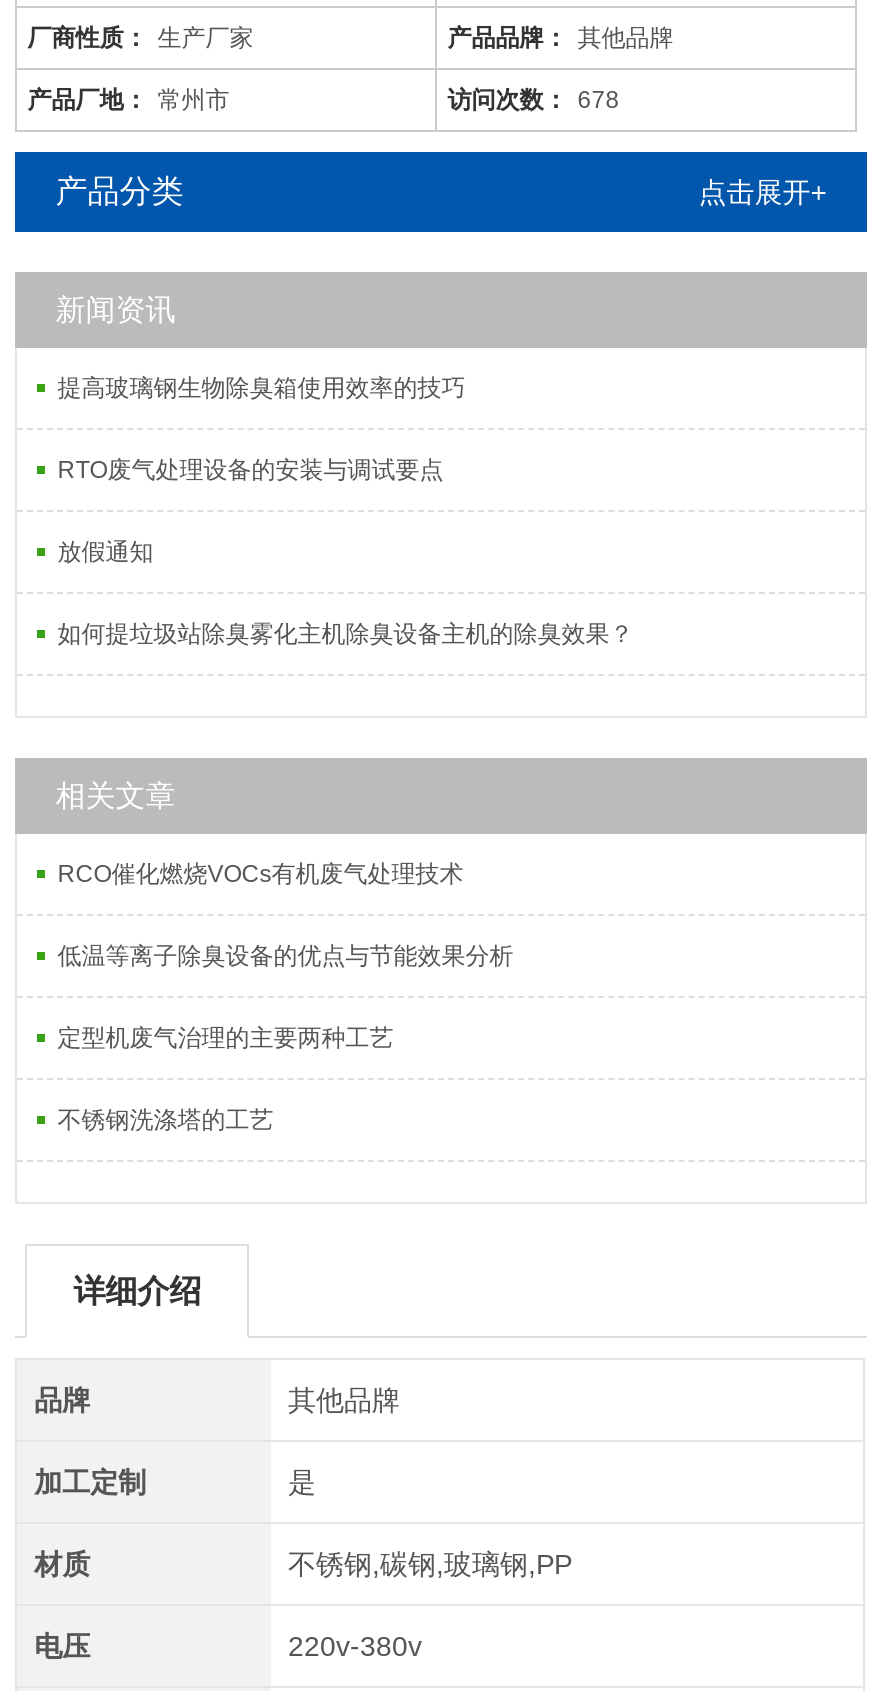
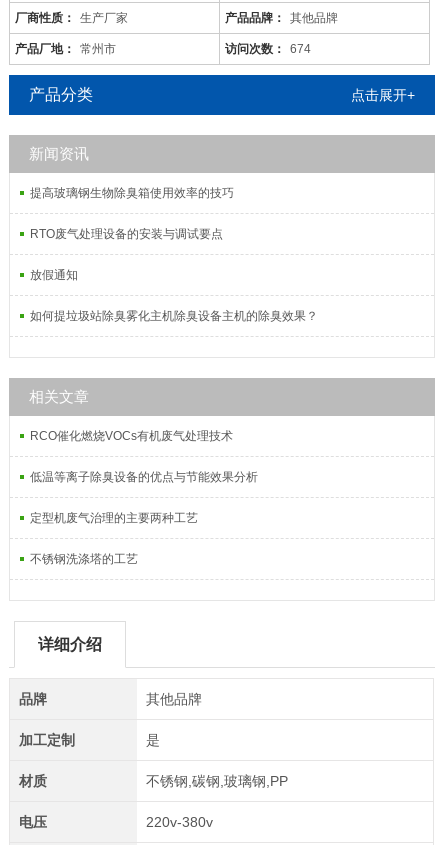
- 访问次数： 678
+ 访问次数： 674
